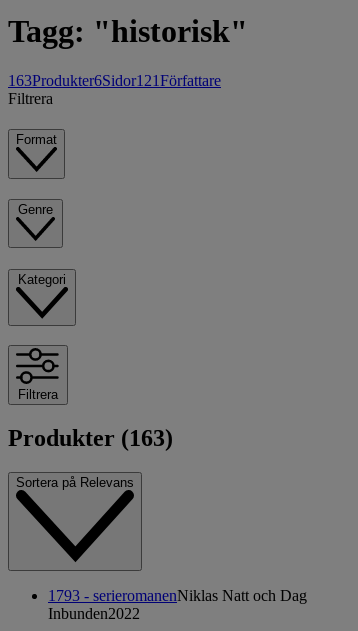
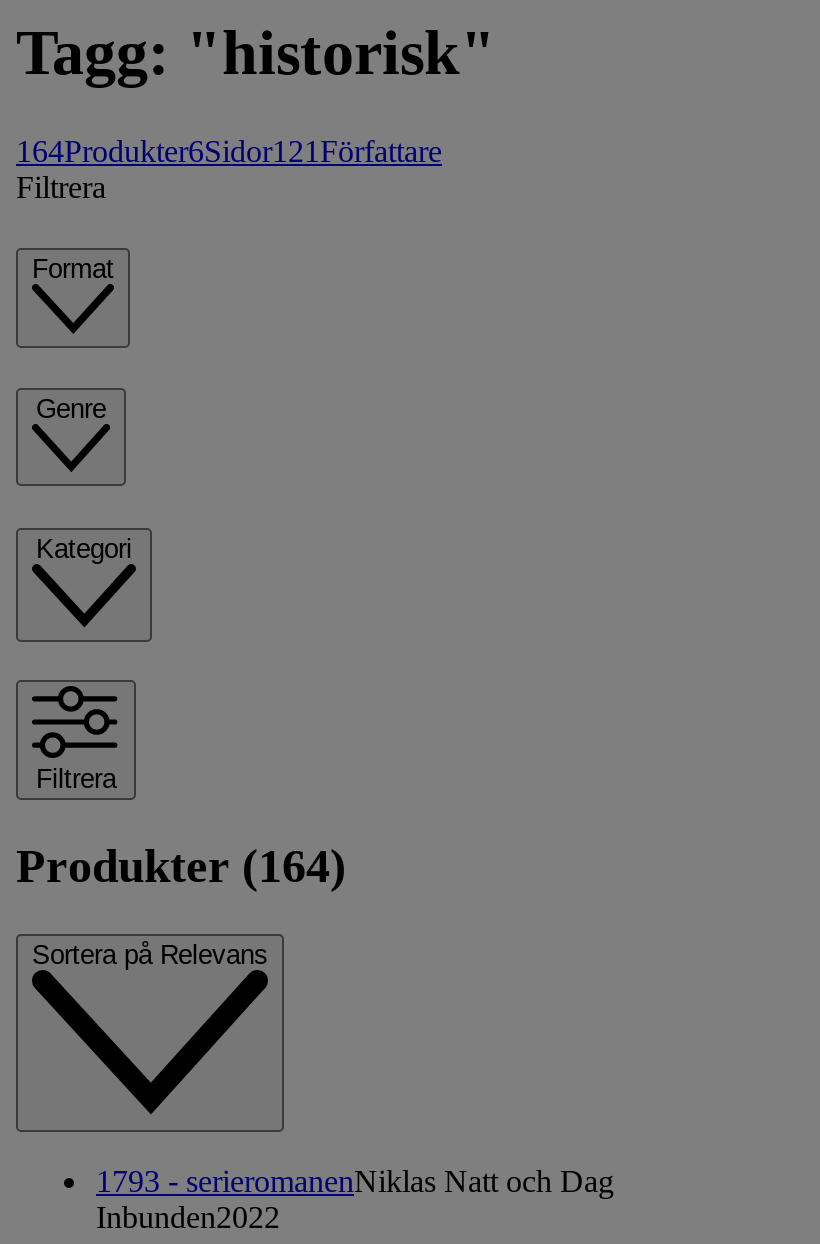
- 163Produkter6Sidor121 Författare
+ 164Produkter6Sidor121 Författare

- Produkter (163)
+ Produkter (164)
